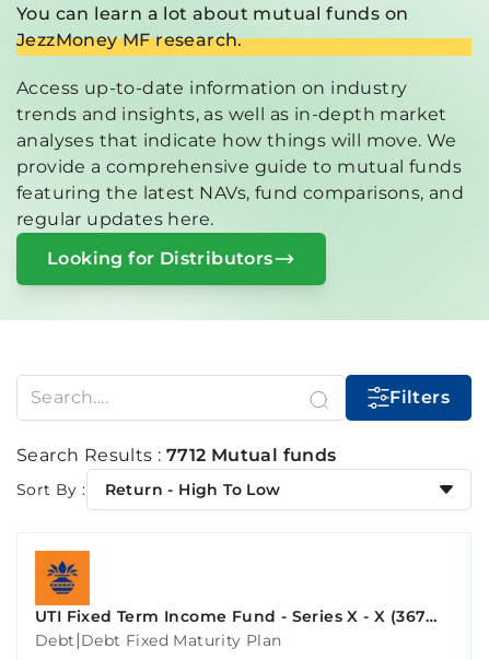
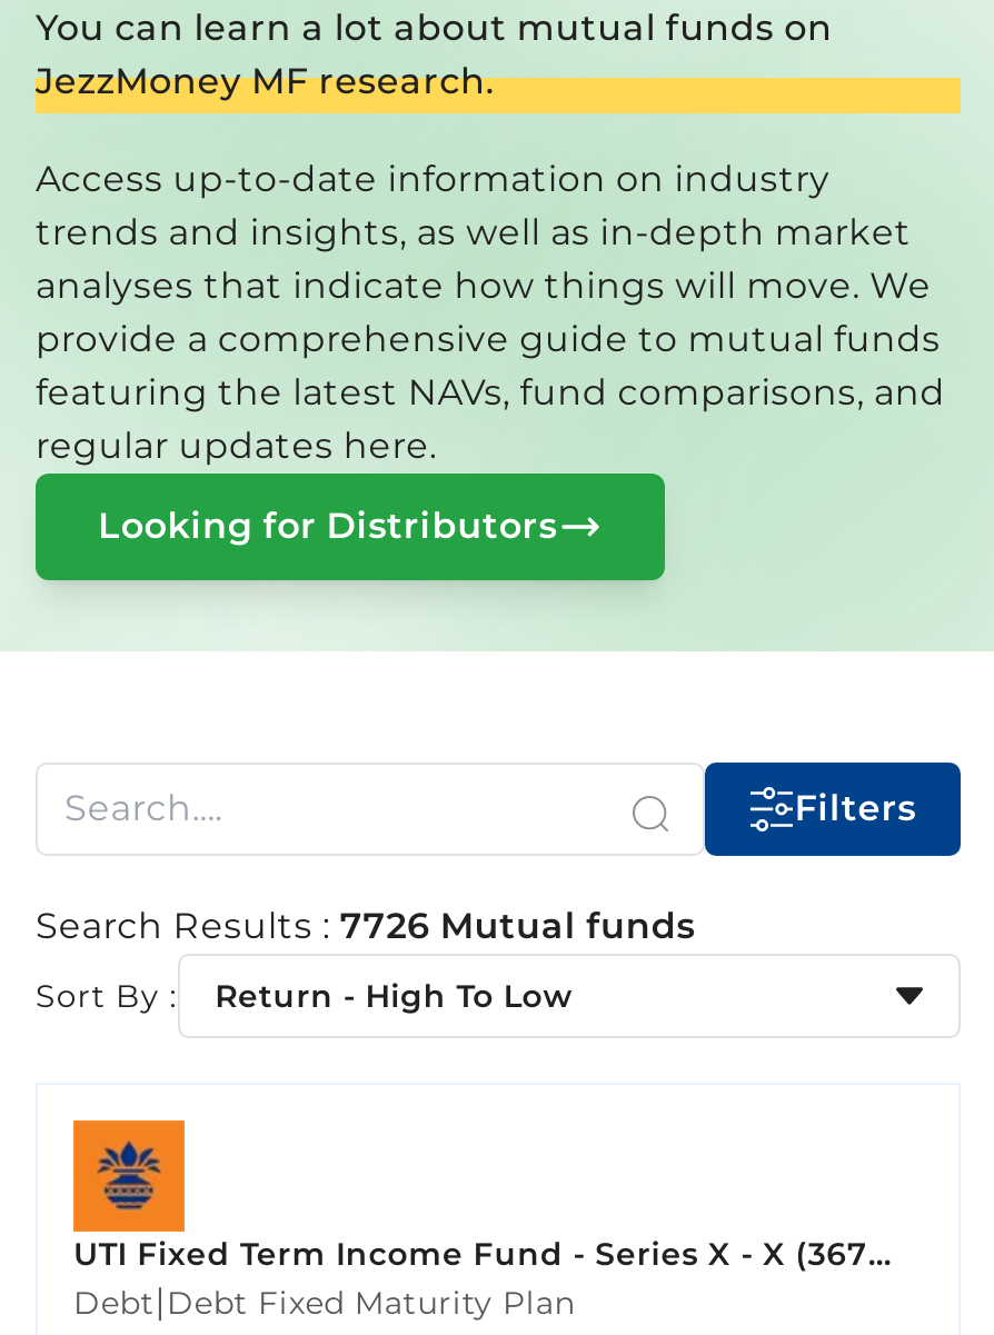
- Search Results : 7712 Mutual funds
+ Search Results : 7726 Mutual funds
